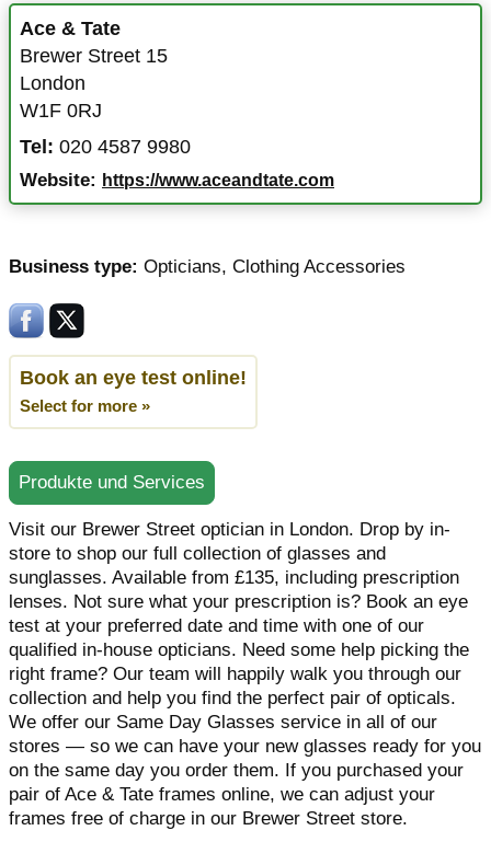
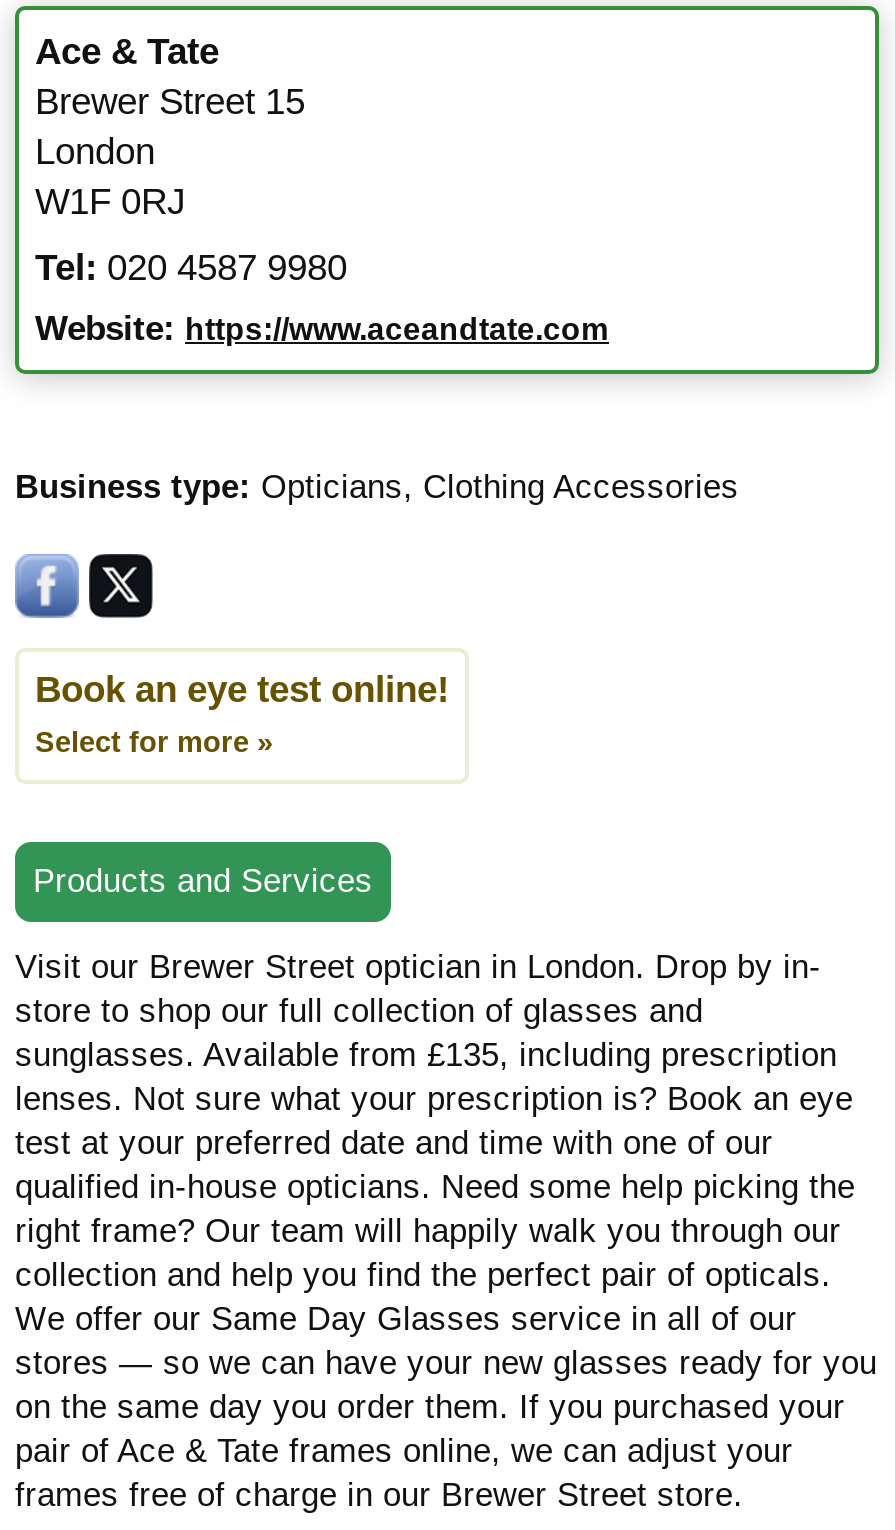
- Produkte und Services
+ Products and Services
